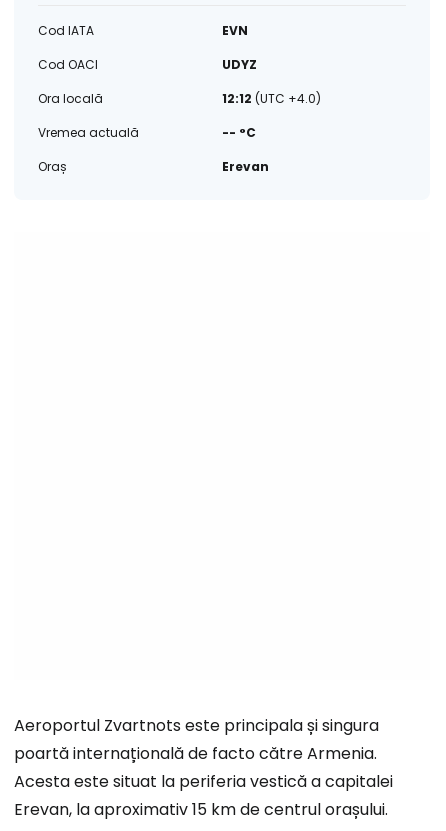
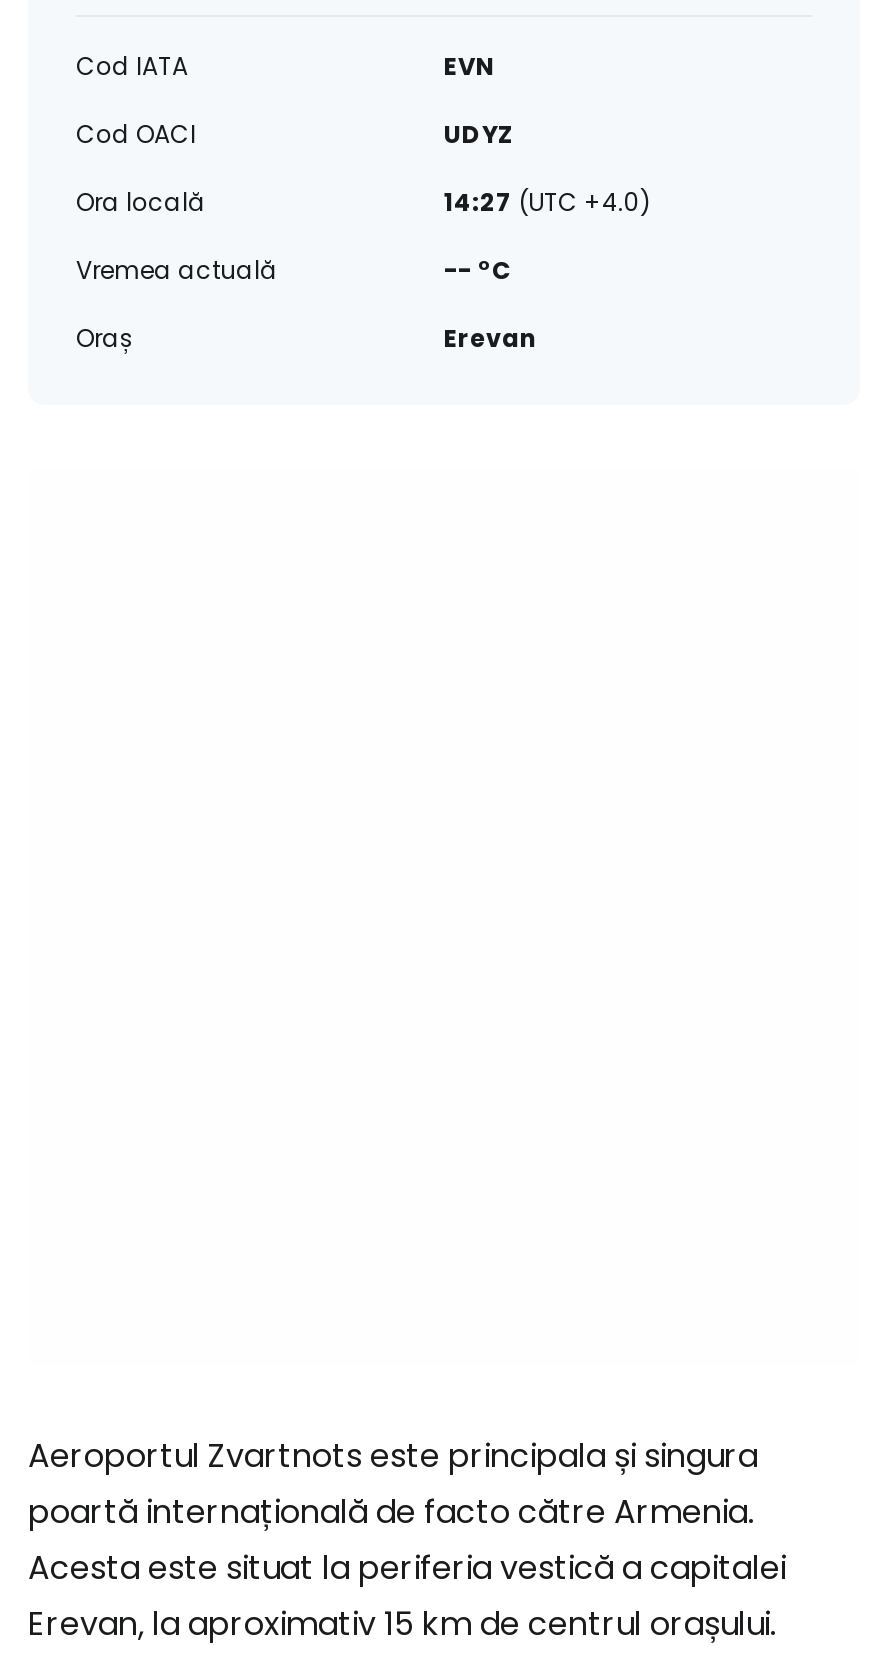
- 12:12 (UTC +4.0)
+ 14:27 (UTC +4.0)
